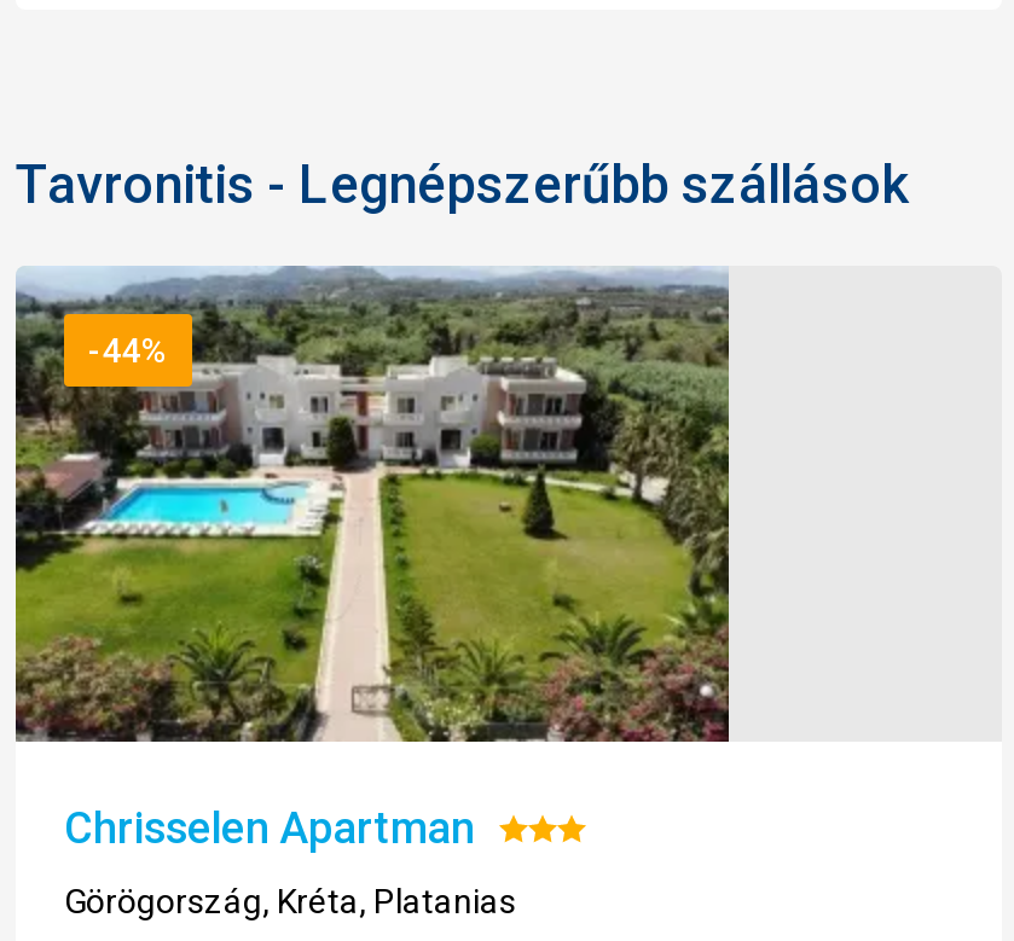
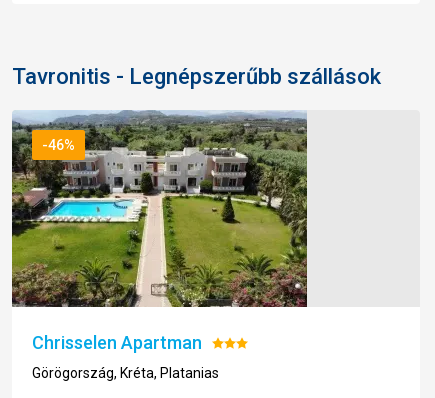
- -44%
+ -46%
